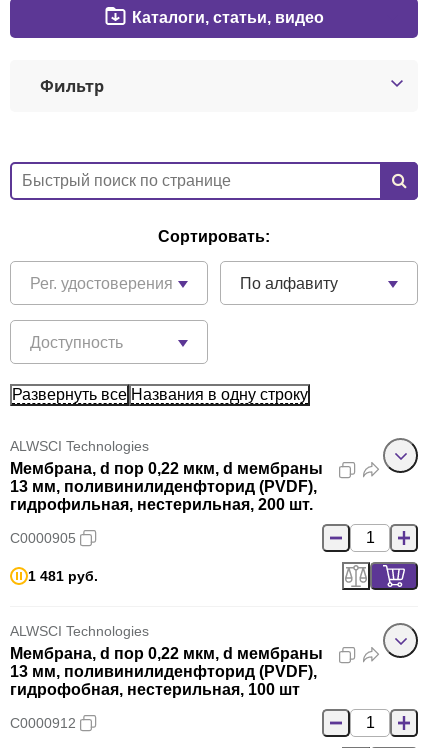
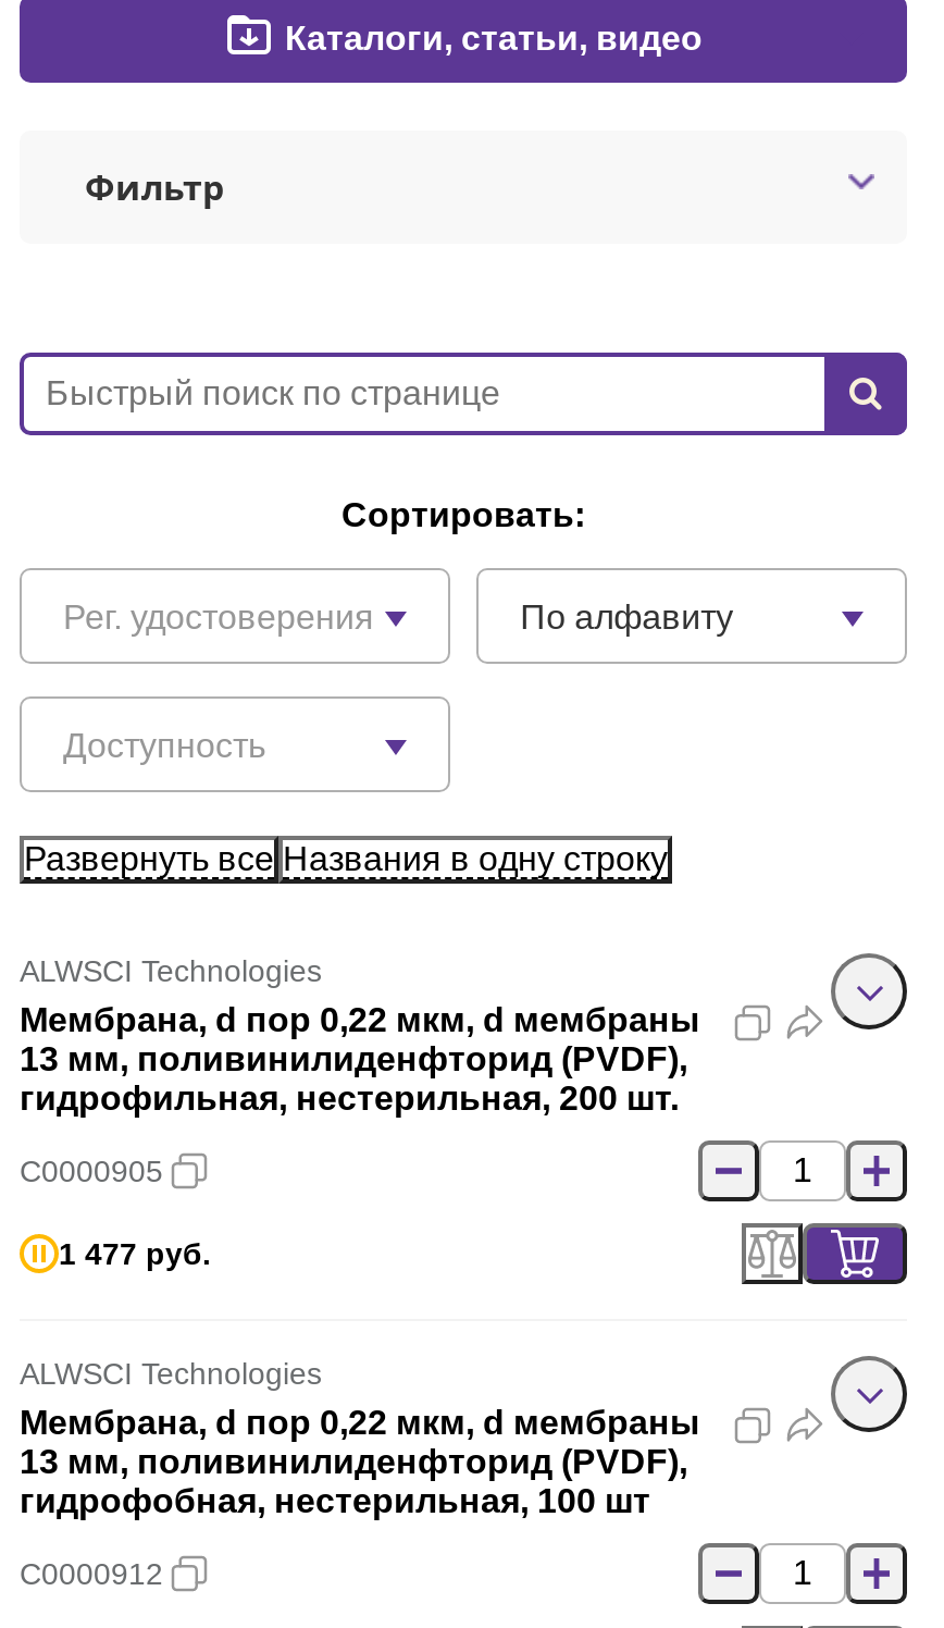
- 1 481 руб.
+ 1 477 руб.
